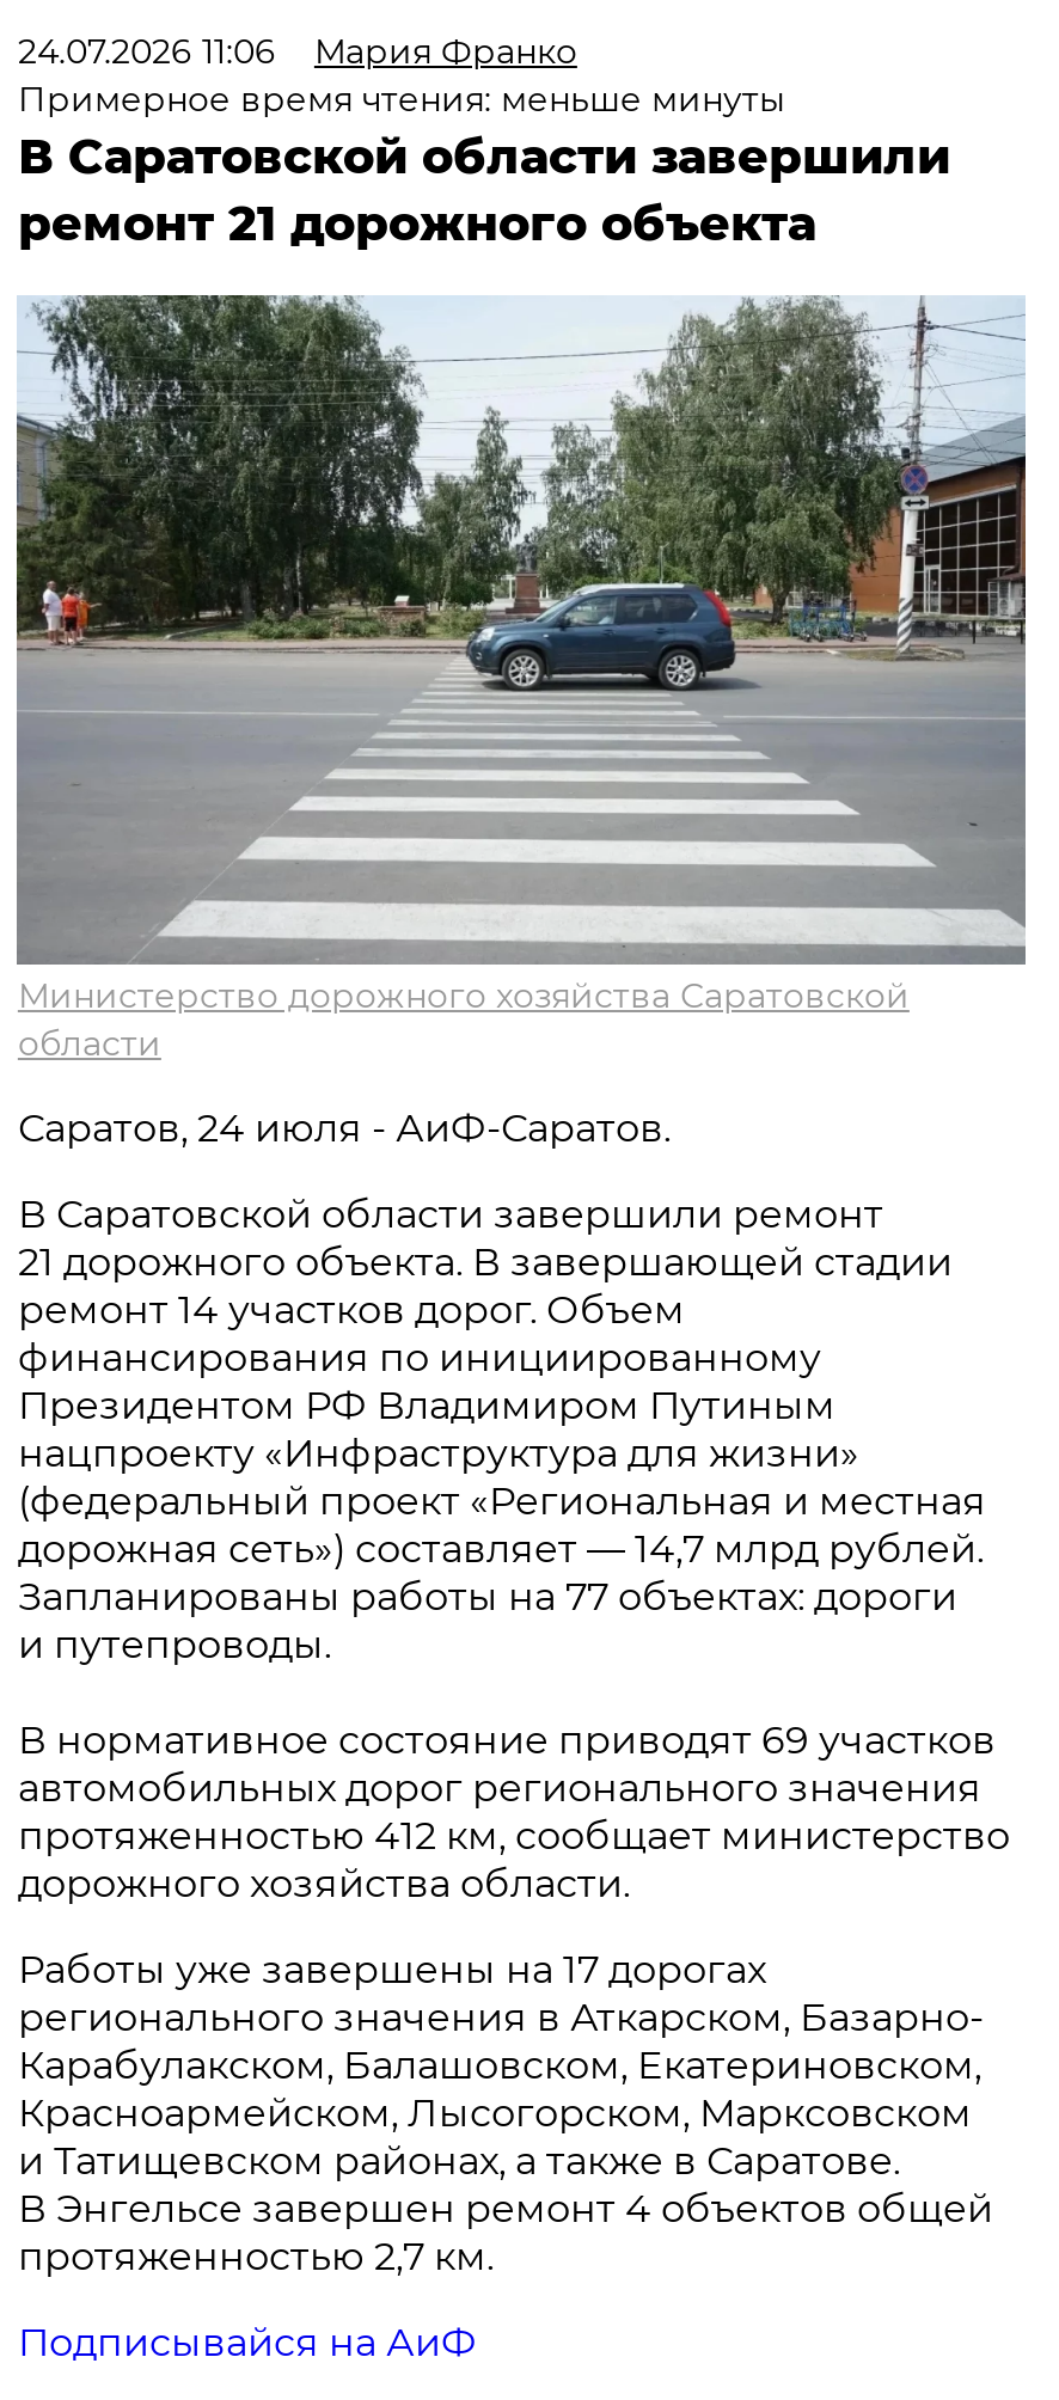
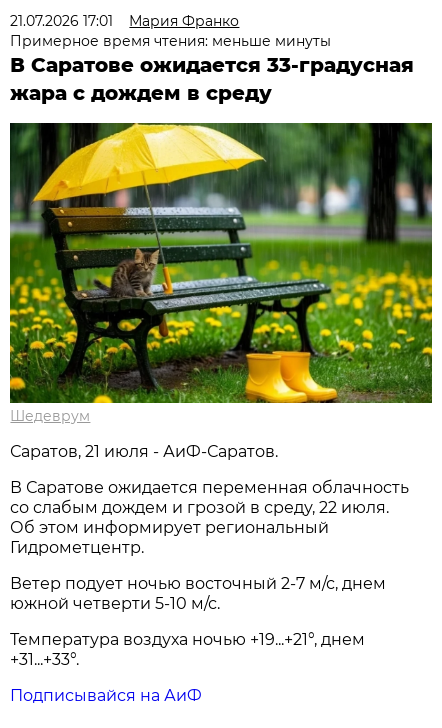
- 24.07.2026 11:06 Мария Франко
+ 21.07.2026 17:01 Мария Франко

- В Саратовской области завершили
- ремонт 21 дорожного объекта
+ В Саратове ожидается 33-градусная
+ жара с дождем в среду

- [image]
- Министерство дорожного хозяйства Саратовской
- области
+ [image]
+ Шедеврум

- Саратов, 24 июля - АиФ-Саратов.
+ Саратов, 21 июля - АиФ-Саратов.

- В Саратовской области завершили ремонт
- 21 дорожного объекта. В завершающей стадии
- ремонт 14 участков дорог. Объем
- финансирования по инициированному
- Президентом РФ Владимиром Путиным
- нацпроекту «Инфраструктура для жизни»
- (федеральный проект «Региональная и местная
- дорожная сеть») составляет — 14,7 млрд рублей.
- Запланированы работы на 77 объектах: дороги
- и путепроводы.
+ В Саратове ожидается переменная облачность
+ со слабым дождем и грозой в среду, 22 июля.
+ Об этом информирует региональный
+ Гидрометцентр.

- В нормативное состояние приводят 69 участков
- автомобильных дорог регионального значения
- протяженностью 412 км, сообщает министерство
- дорожного хозяйства области.
+ Ветер подует ночью восточный 2-7 м/с, днем
+ южной четверти 5-10 м/с.

- Работы уже завершены на 17 дорогах
- регионального значения в Аткарском, Базарно-
- Карабулакском, Балашовском, Екатериновском,
- Красноармейском, Лысогорском, Марксовском
- и Татищевском районах, а также в Саратове.
- В Энгельсе завершен ремонт 4 объектов общей
- протяженностью 2,7 км.
+ Температура воздуха ночью +19...+21°, днем
+ +31...+33°.
